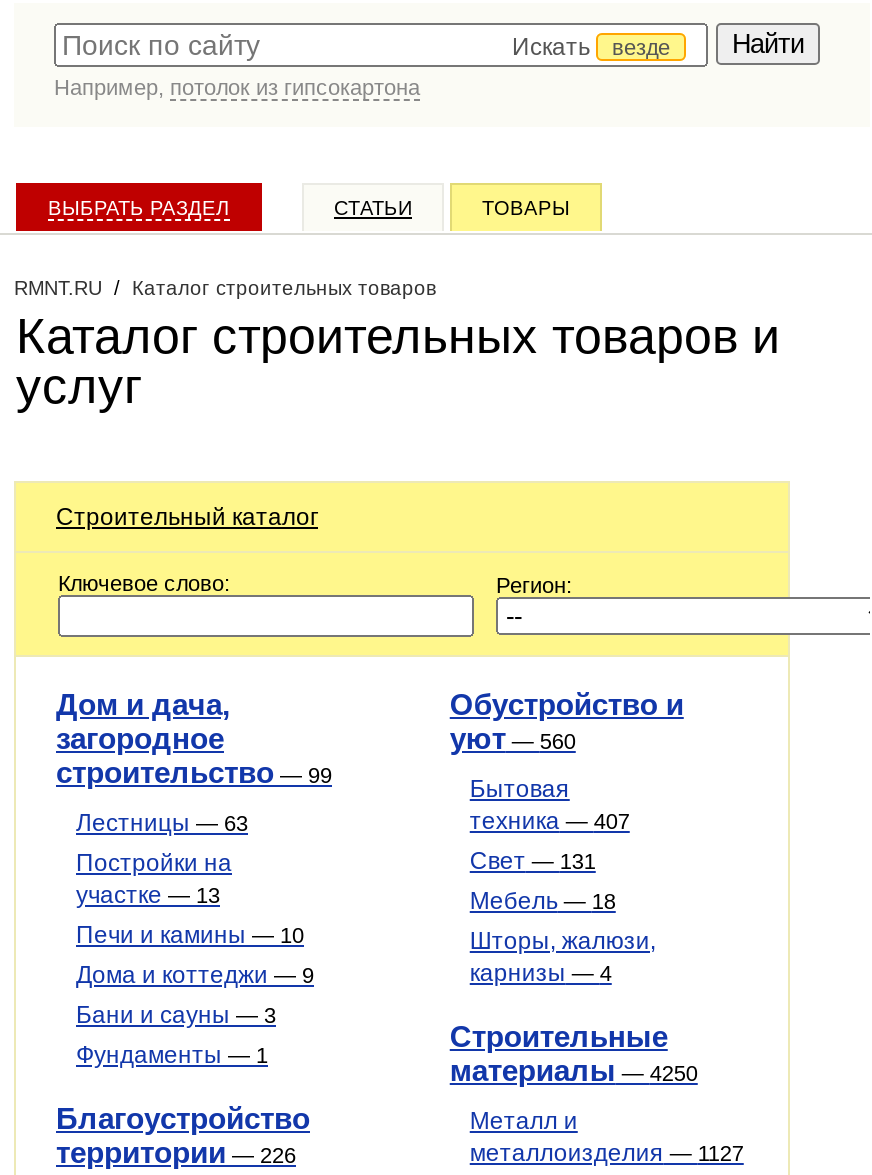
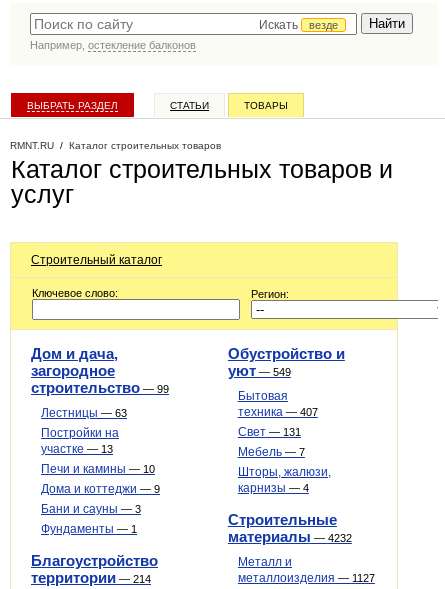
- Например, потолок из гипсокартона
+ Например, остекление балконов

- уют — 560
+ уют — 549

- Мебель — 18
+ Мебель — 7

- материалы — 4250
+ материалы — 4232

- территории — 226
+ территории — 214
